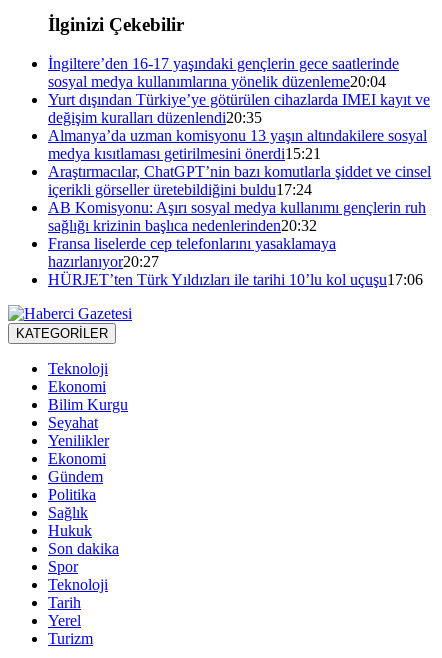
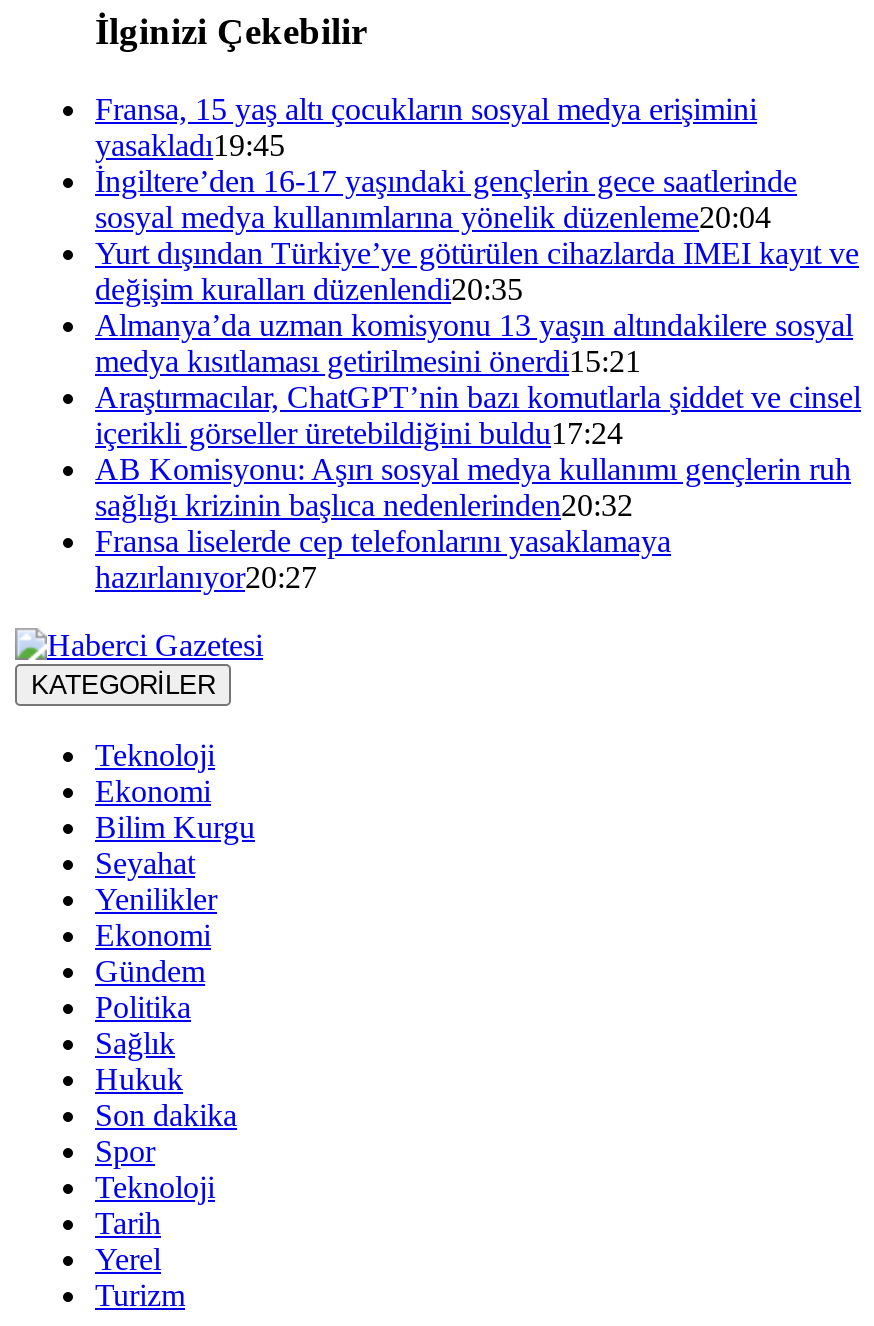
+ Fransa, 15 yaş altı çocukların sosyal medya erişimini
+ yasakladı19:45

moved down: İngiltere’den 16-17 yaşındaki gençlerin gece saatlerinde | sosyal medya kullanımlarına yönelik düzenleme20:04 | Yurt dışından Türkiye’ye götürülen cihazlarda IMEI kayıt ve | ... | Fransa liselerde cep telefonlarını yasaklamaya | hazırlanıyor20:27

- HÜRJET’ten Türk Yıldızları ile tarihi 10’lu kol uçuşu 17:06
